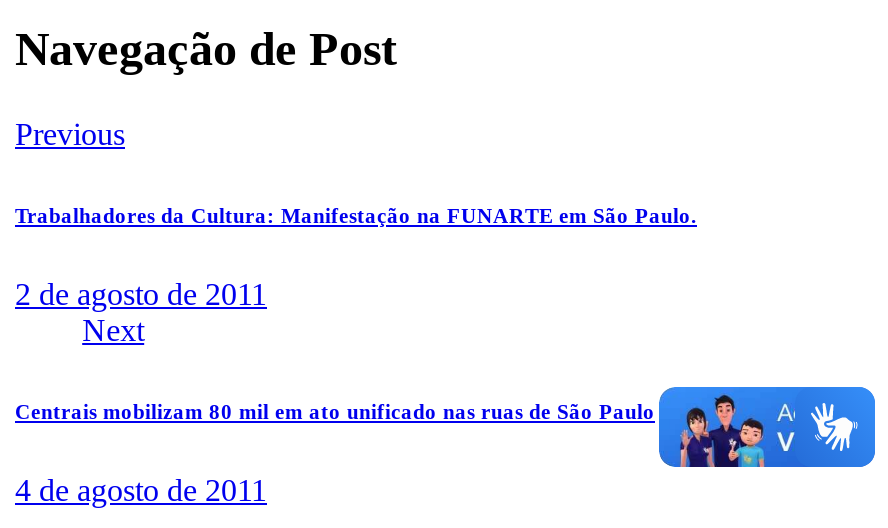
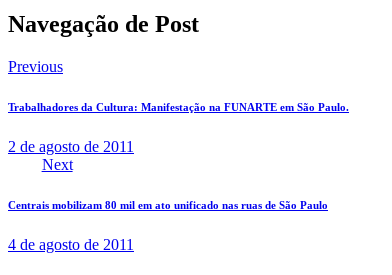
- [image]
